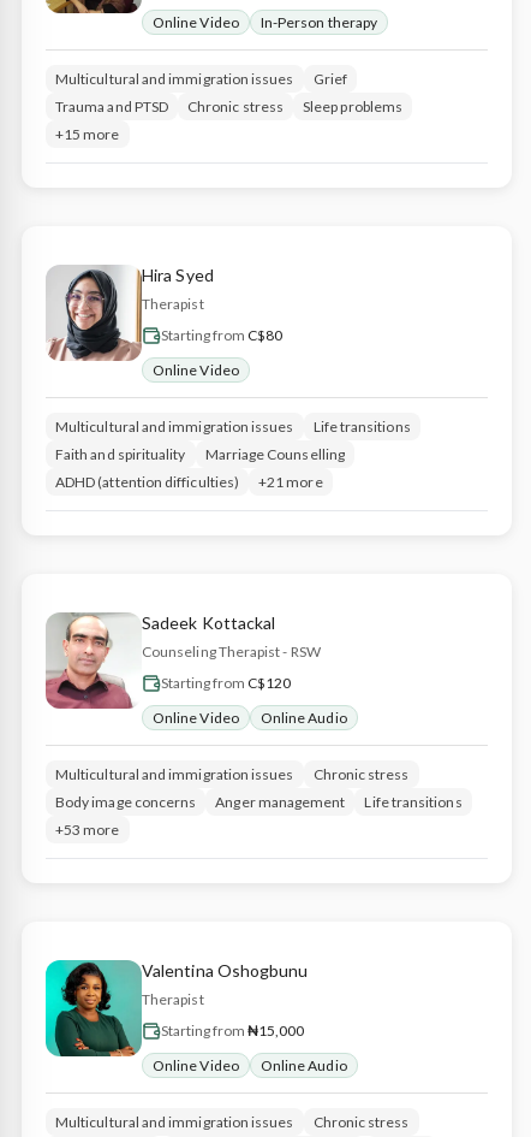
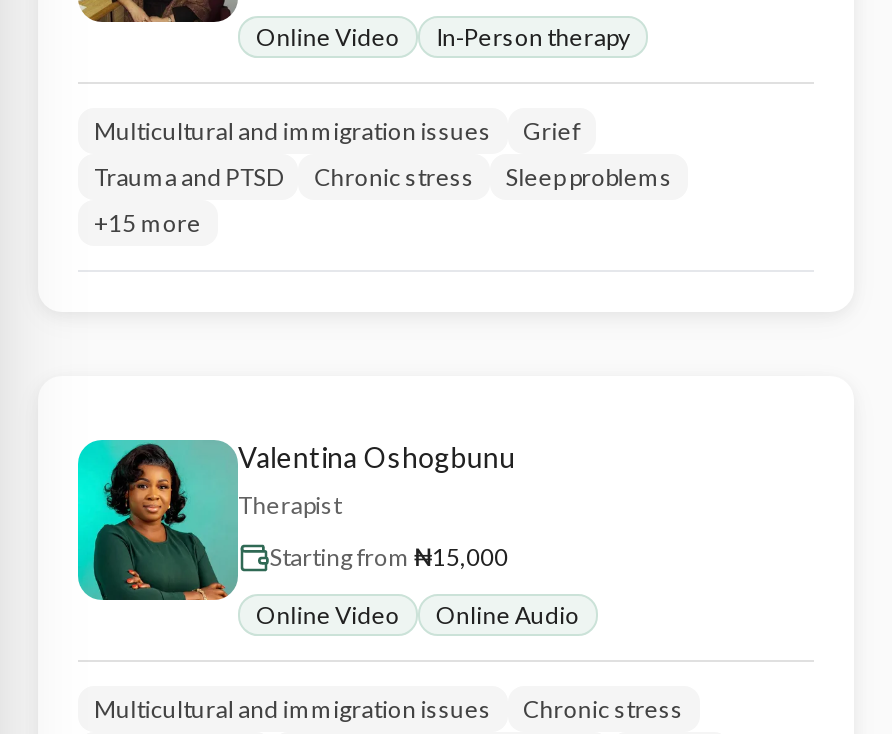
- [image]
- Hira Syed
- Therapist
- Starting from C$80
- Online Video
- Multicultural and immigration issues
- Life transitions
- Faith and spirituality
- Marriage Counselling
- ADHD (attention difficulties)
- +21 more

- [image]
- Sadeek Kottackal
- Counseling Therapist - RSW
- Starting from C$120
- Online Video
- Online Audio
- Multicultural and immigration issues
- Chronic stress
- Body image concerns
- Anger management
- Life transitions
- +53 more
